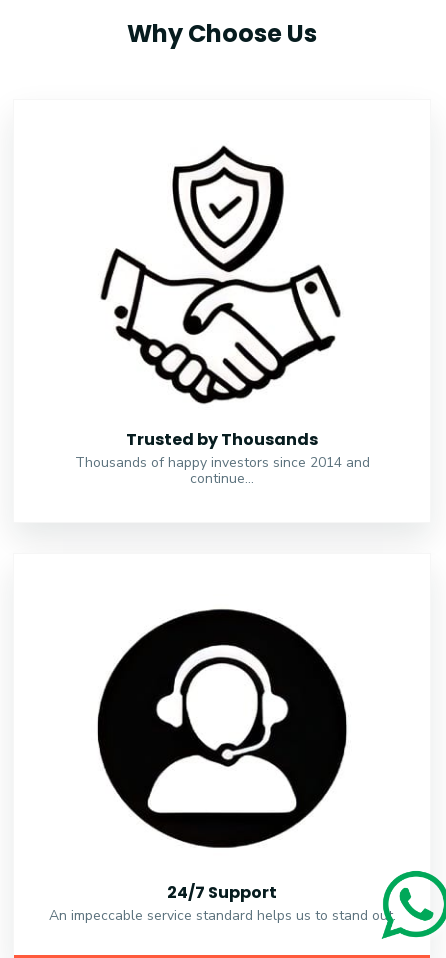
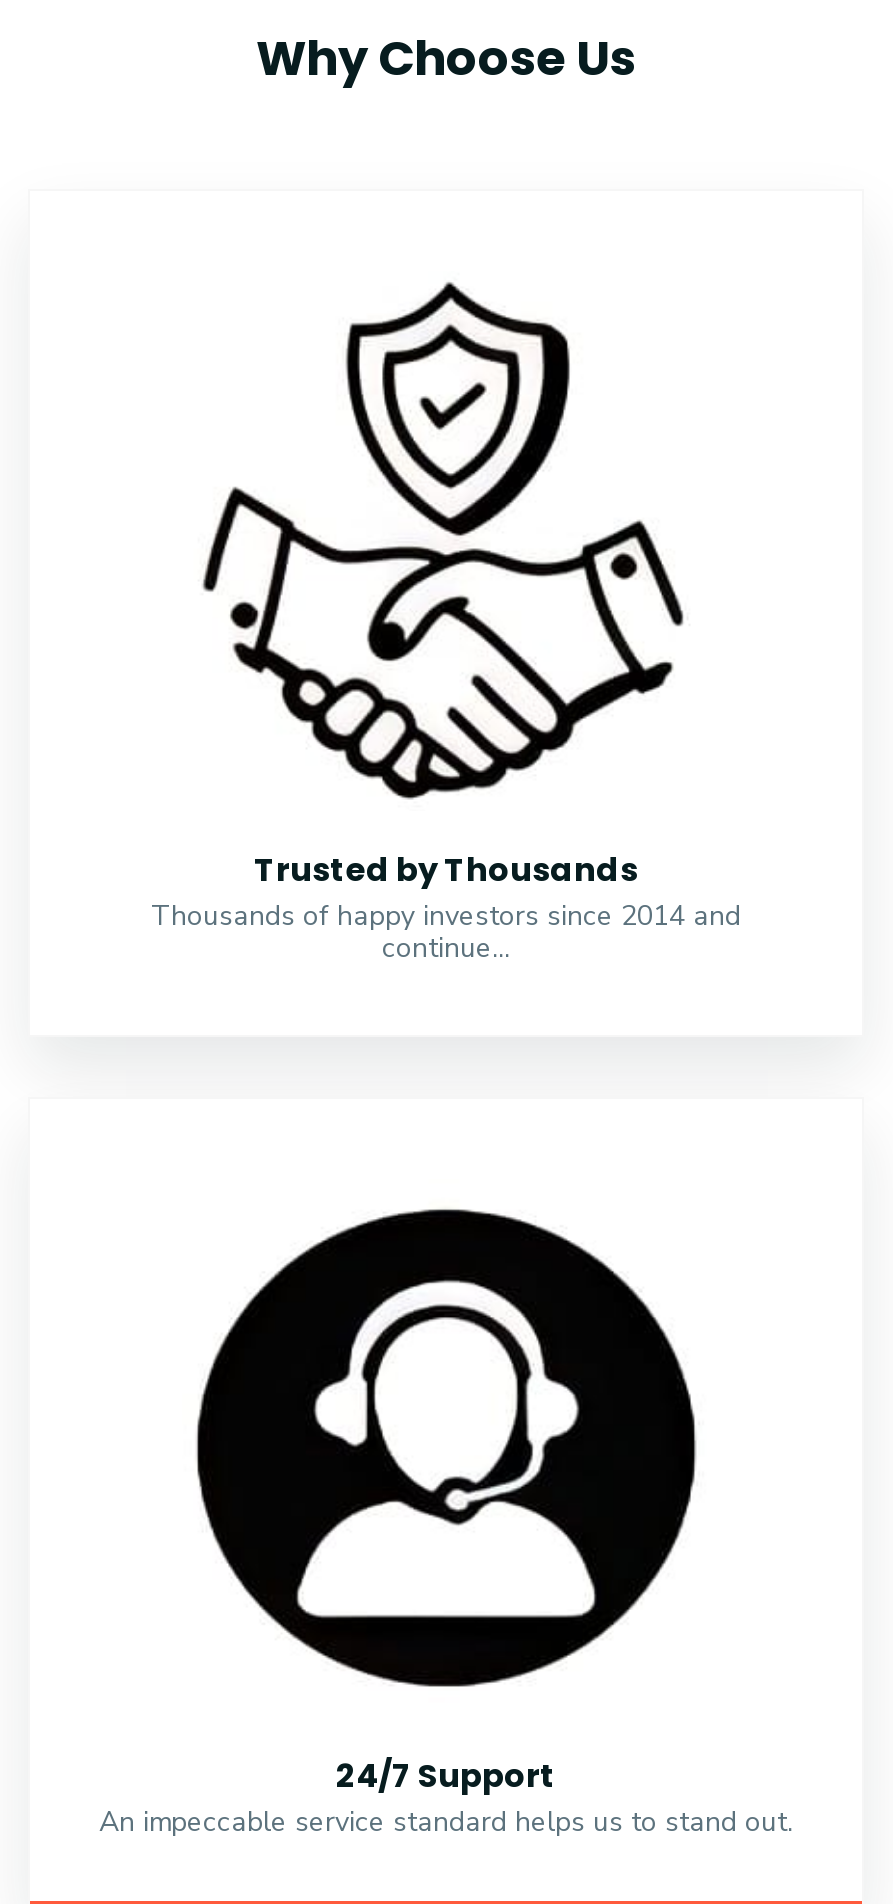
- [image]
